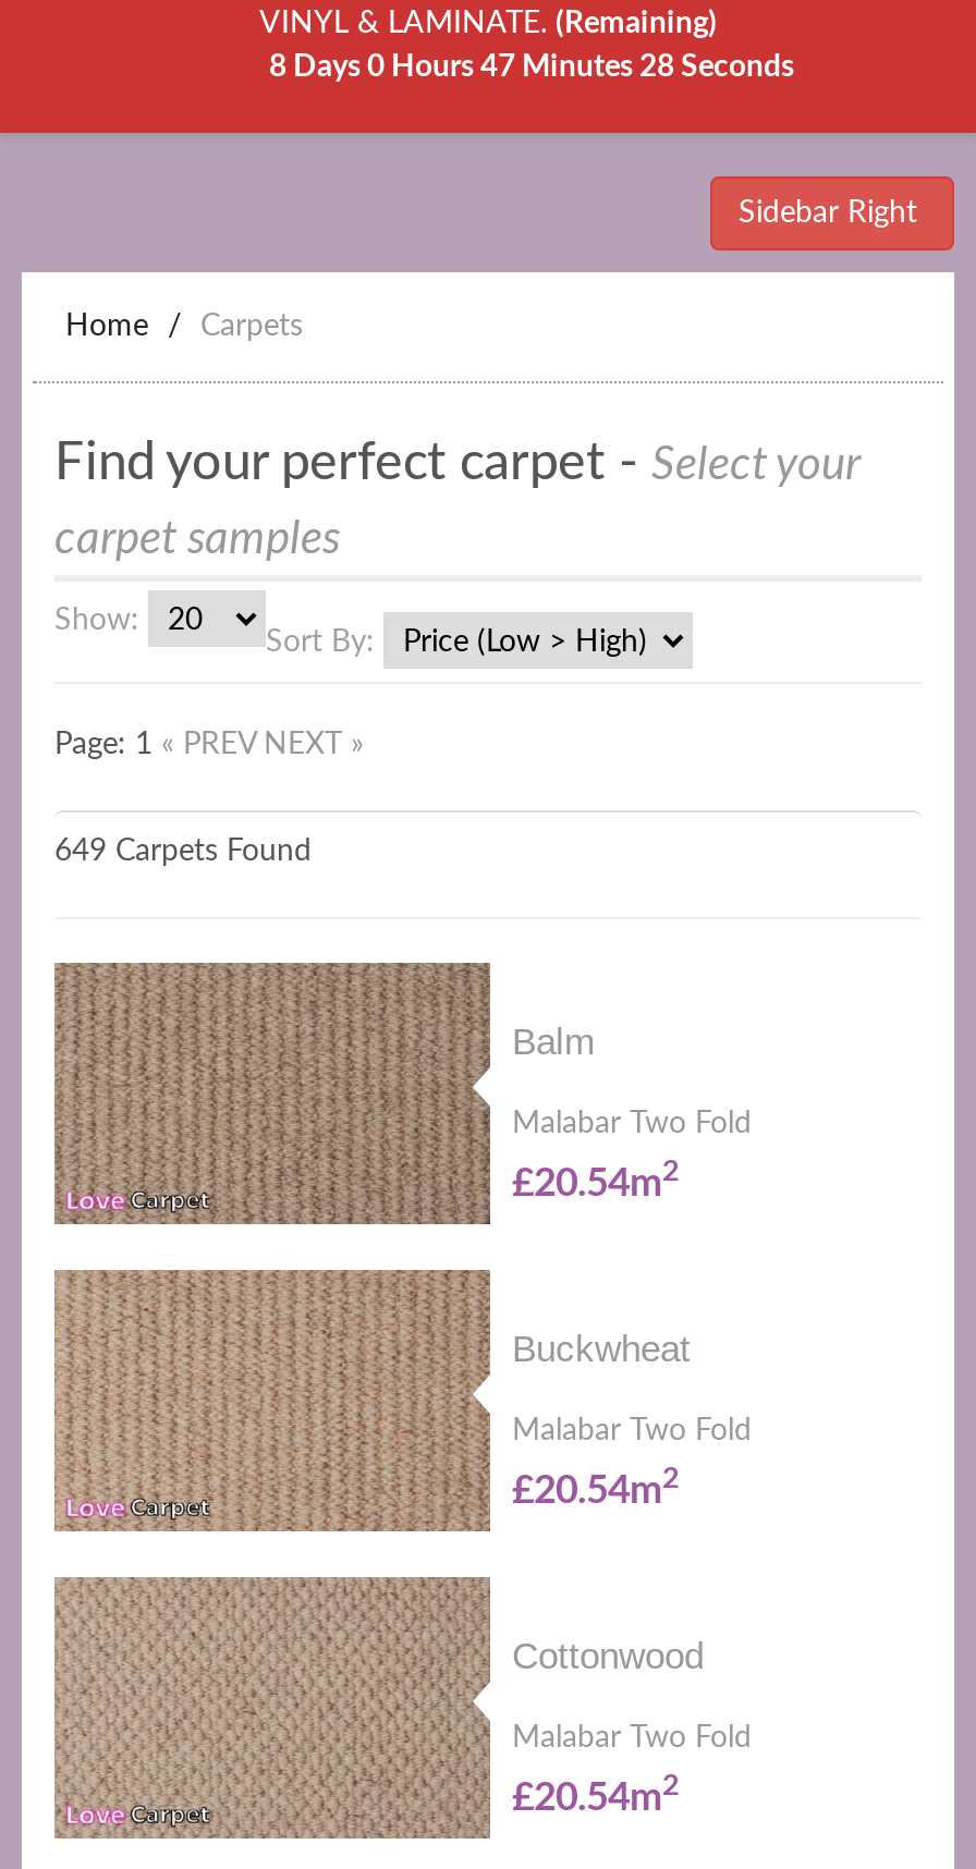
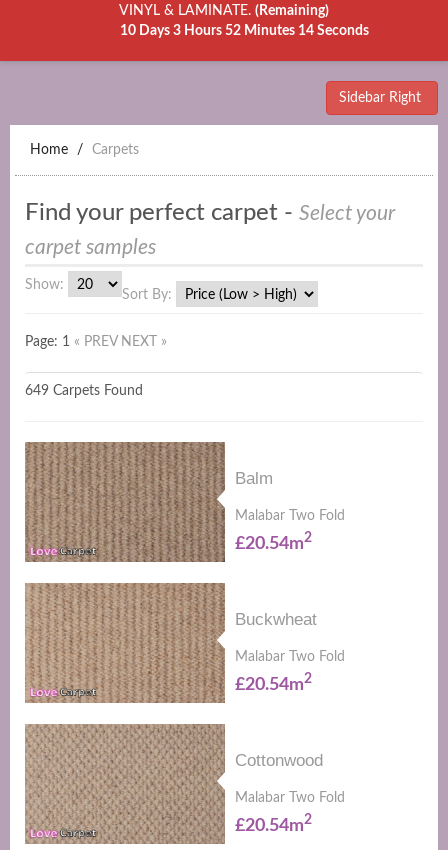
- 8 Days 0 Hours 47 Minutes 28 Seconds
+ 10 Days 3 Hours 52 Minutes 14 Seconds
